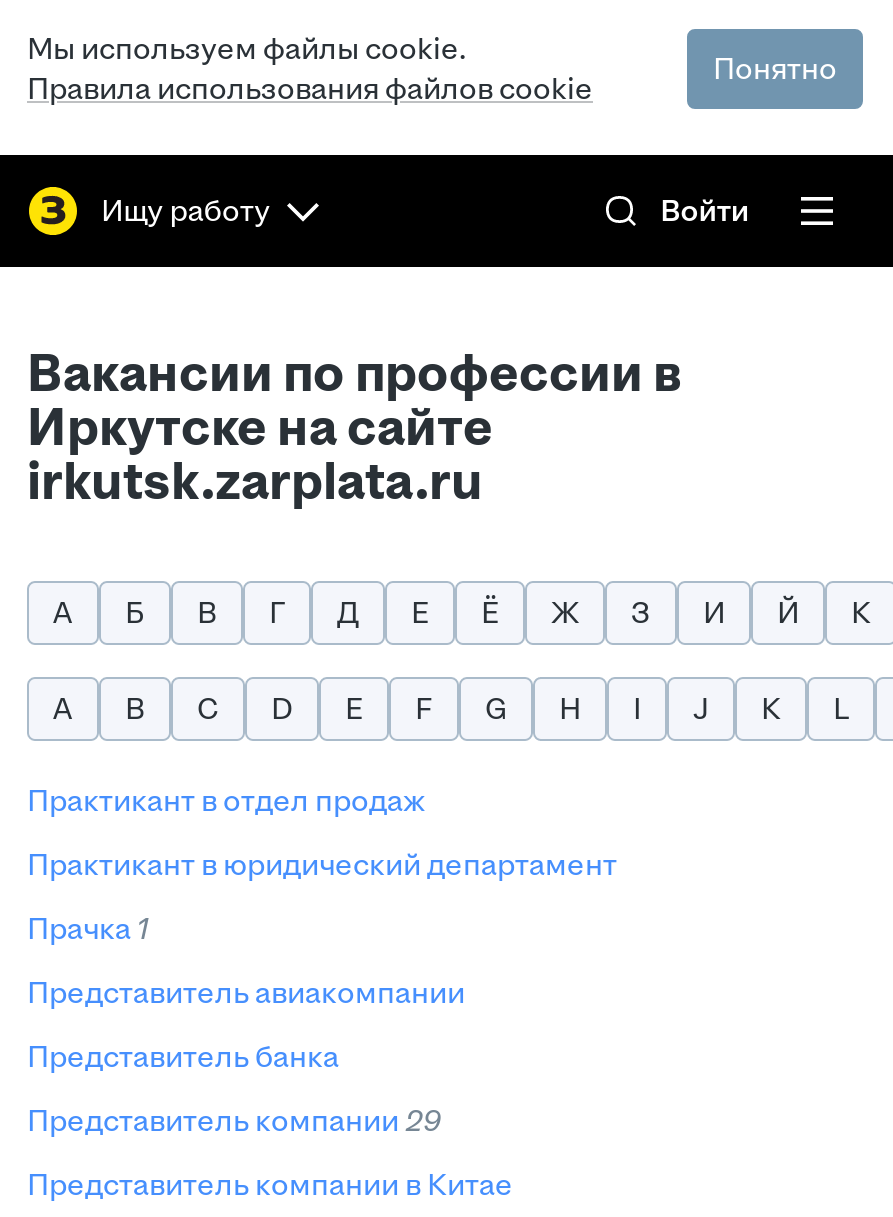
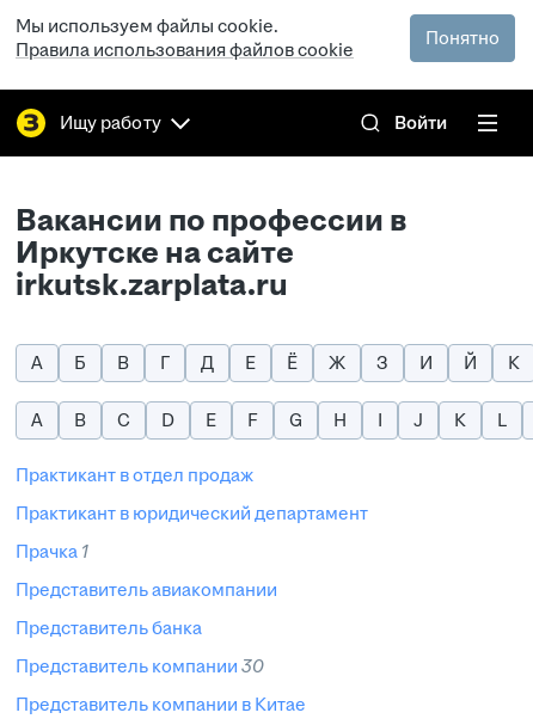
- представитель компании 29
+ представитель компании 30
